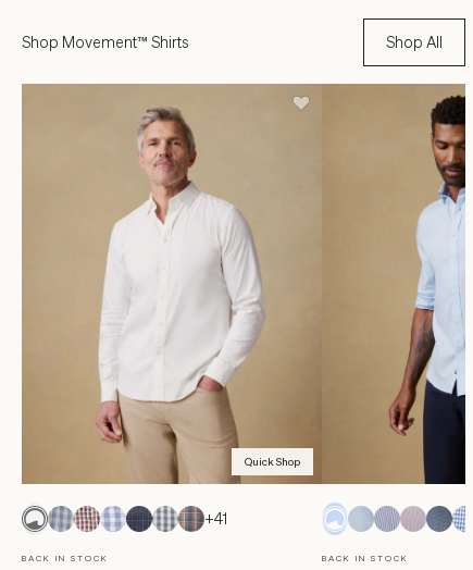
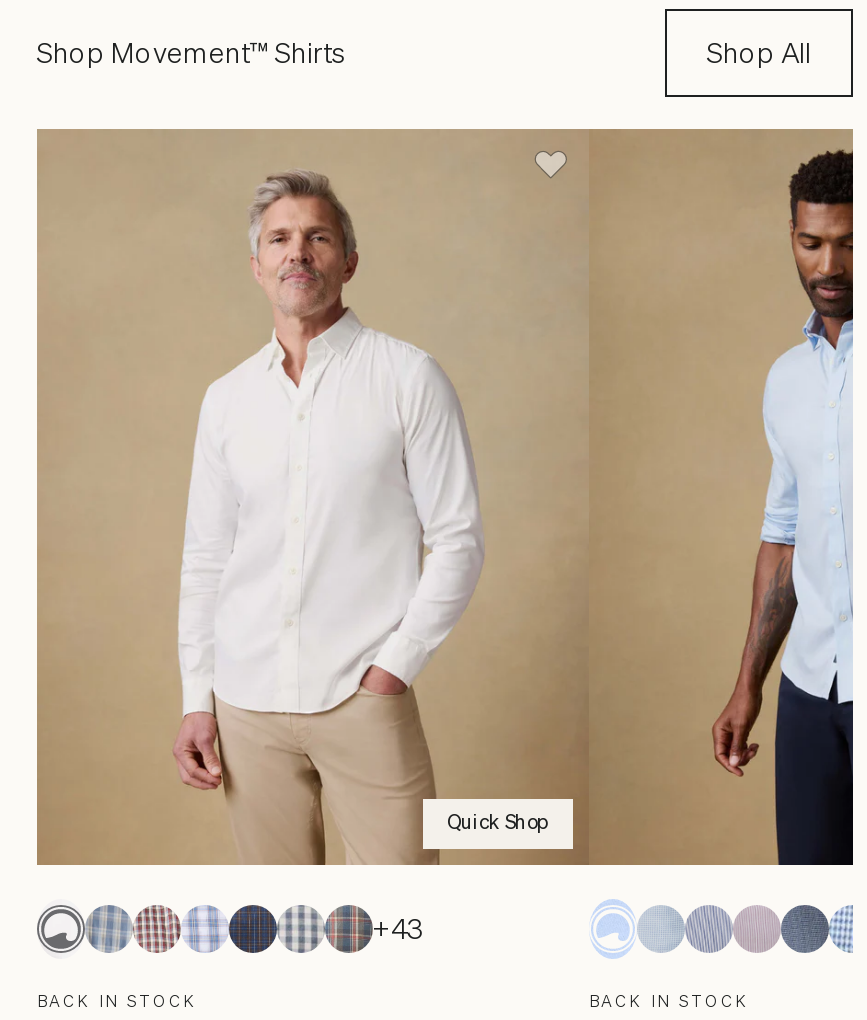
- +41
+ +43
